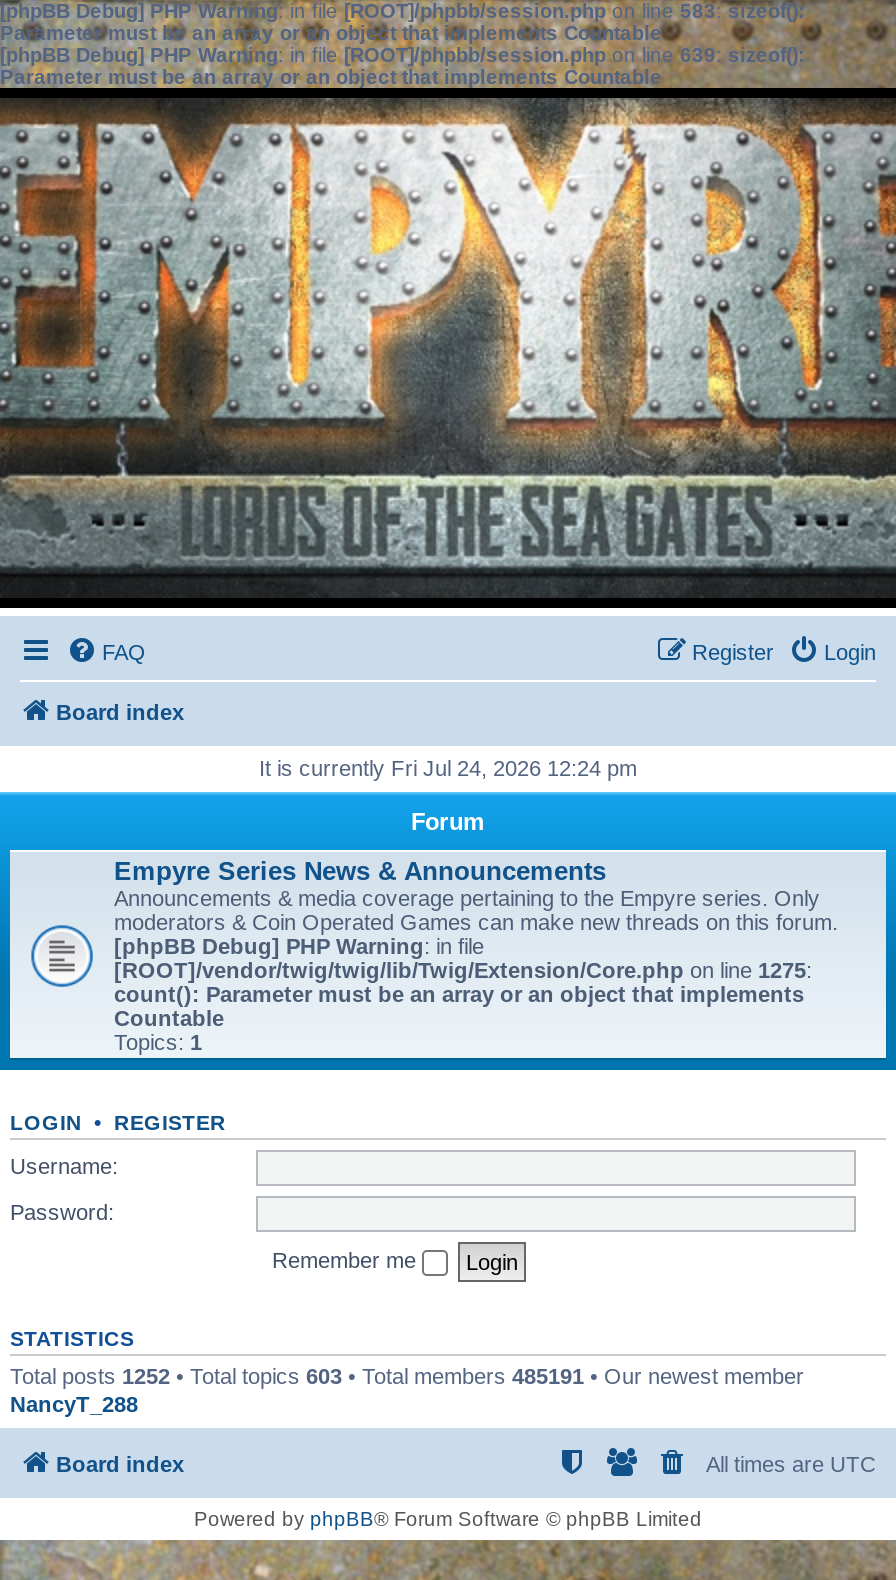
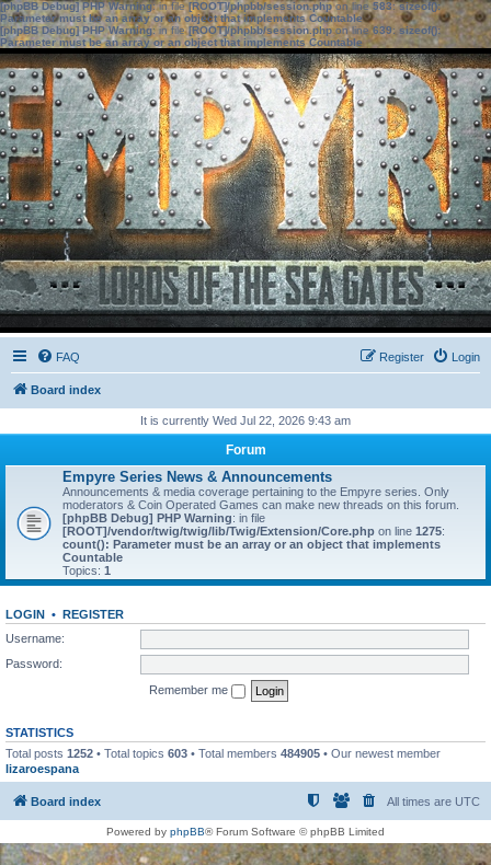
- It is currently Fri Jul 24, 2026 12:24 pm
+ It is currently Wed Jul 22, 2026 9:43 am

- Total posts 1252 • Total topics 603 • Total members 485191 • Our newest member
- NancyT_288
+ Total posts 1252 • Total topics 603 • Total members 484905 • Our newest member
+ lizaroespana
